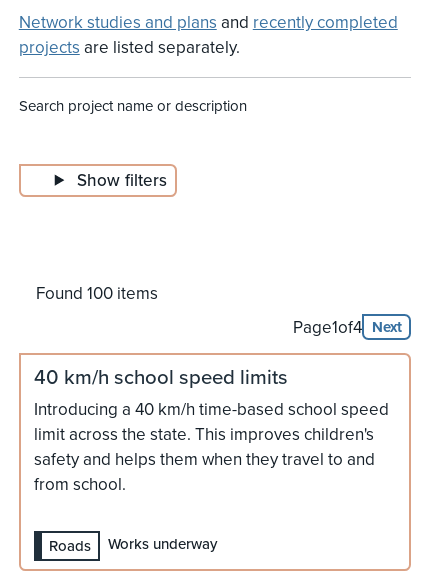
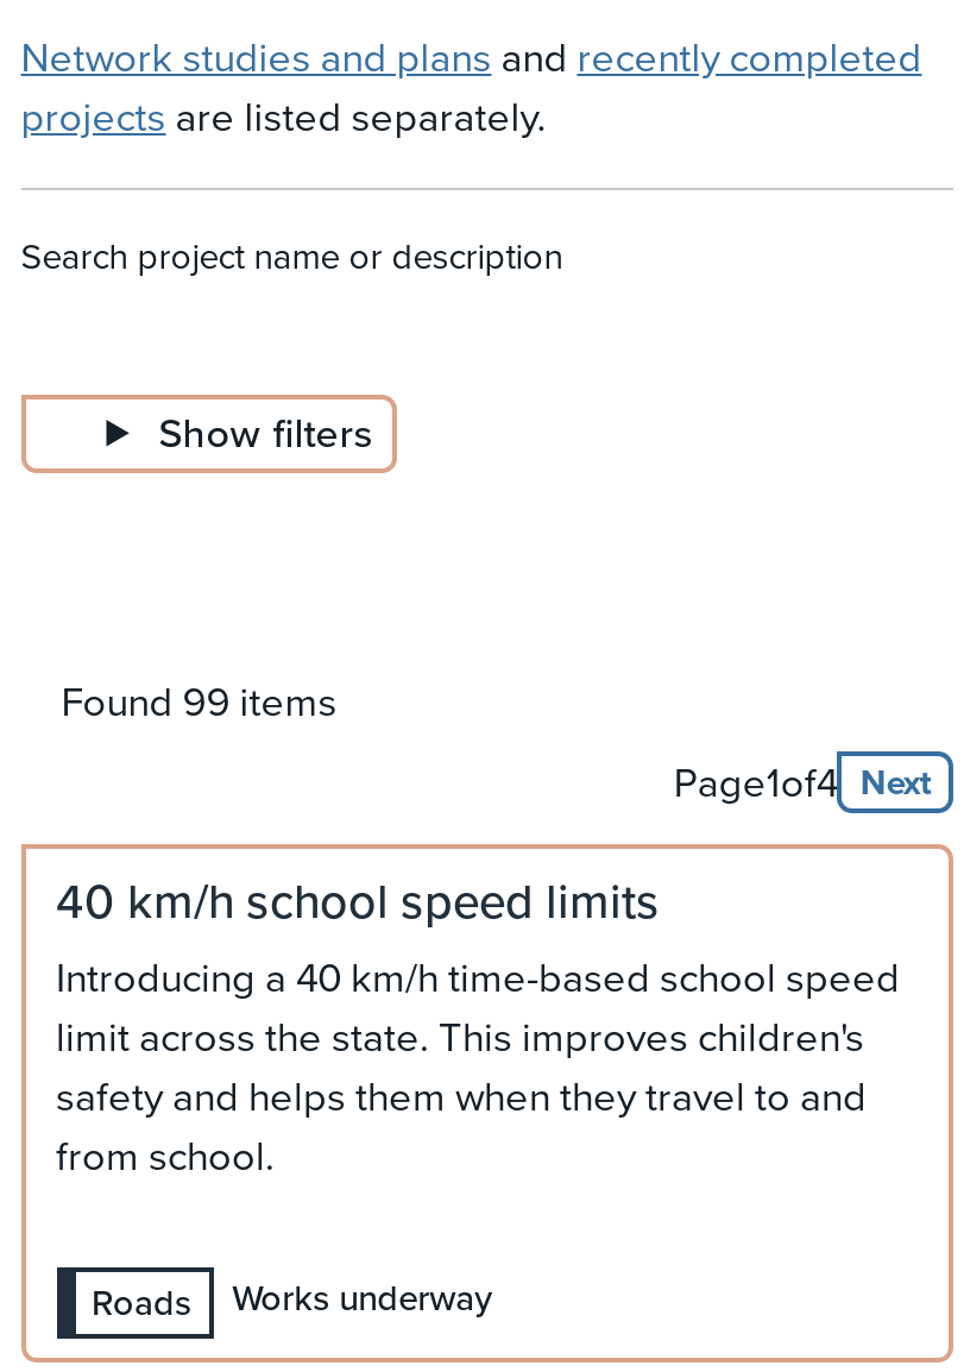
- Found 100 items
+ Found 99 items
